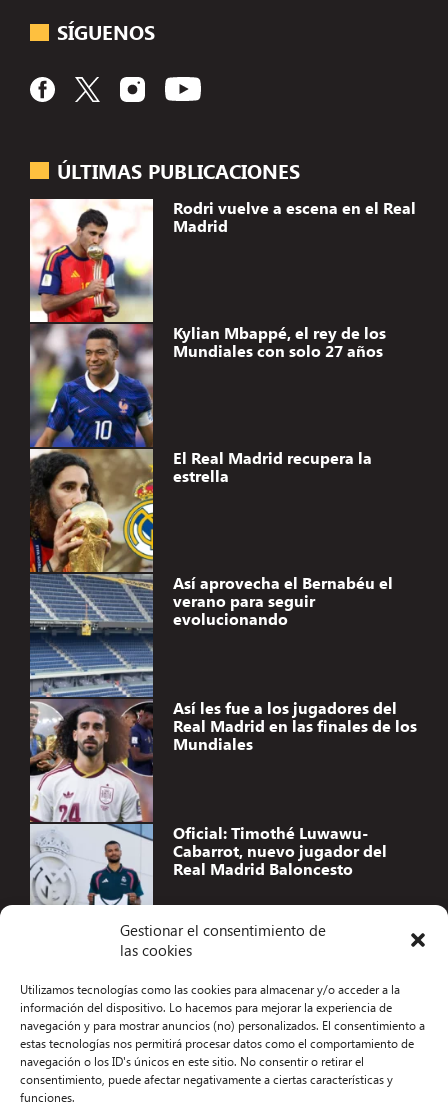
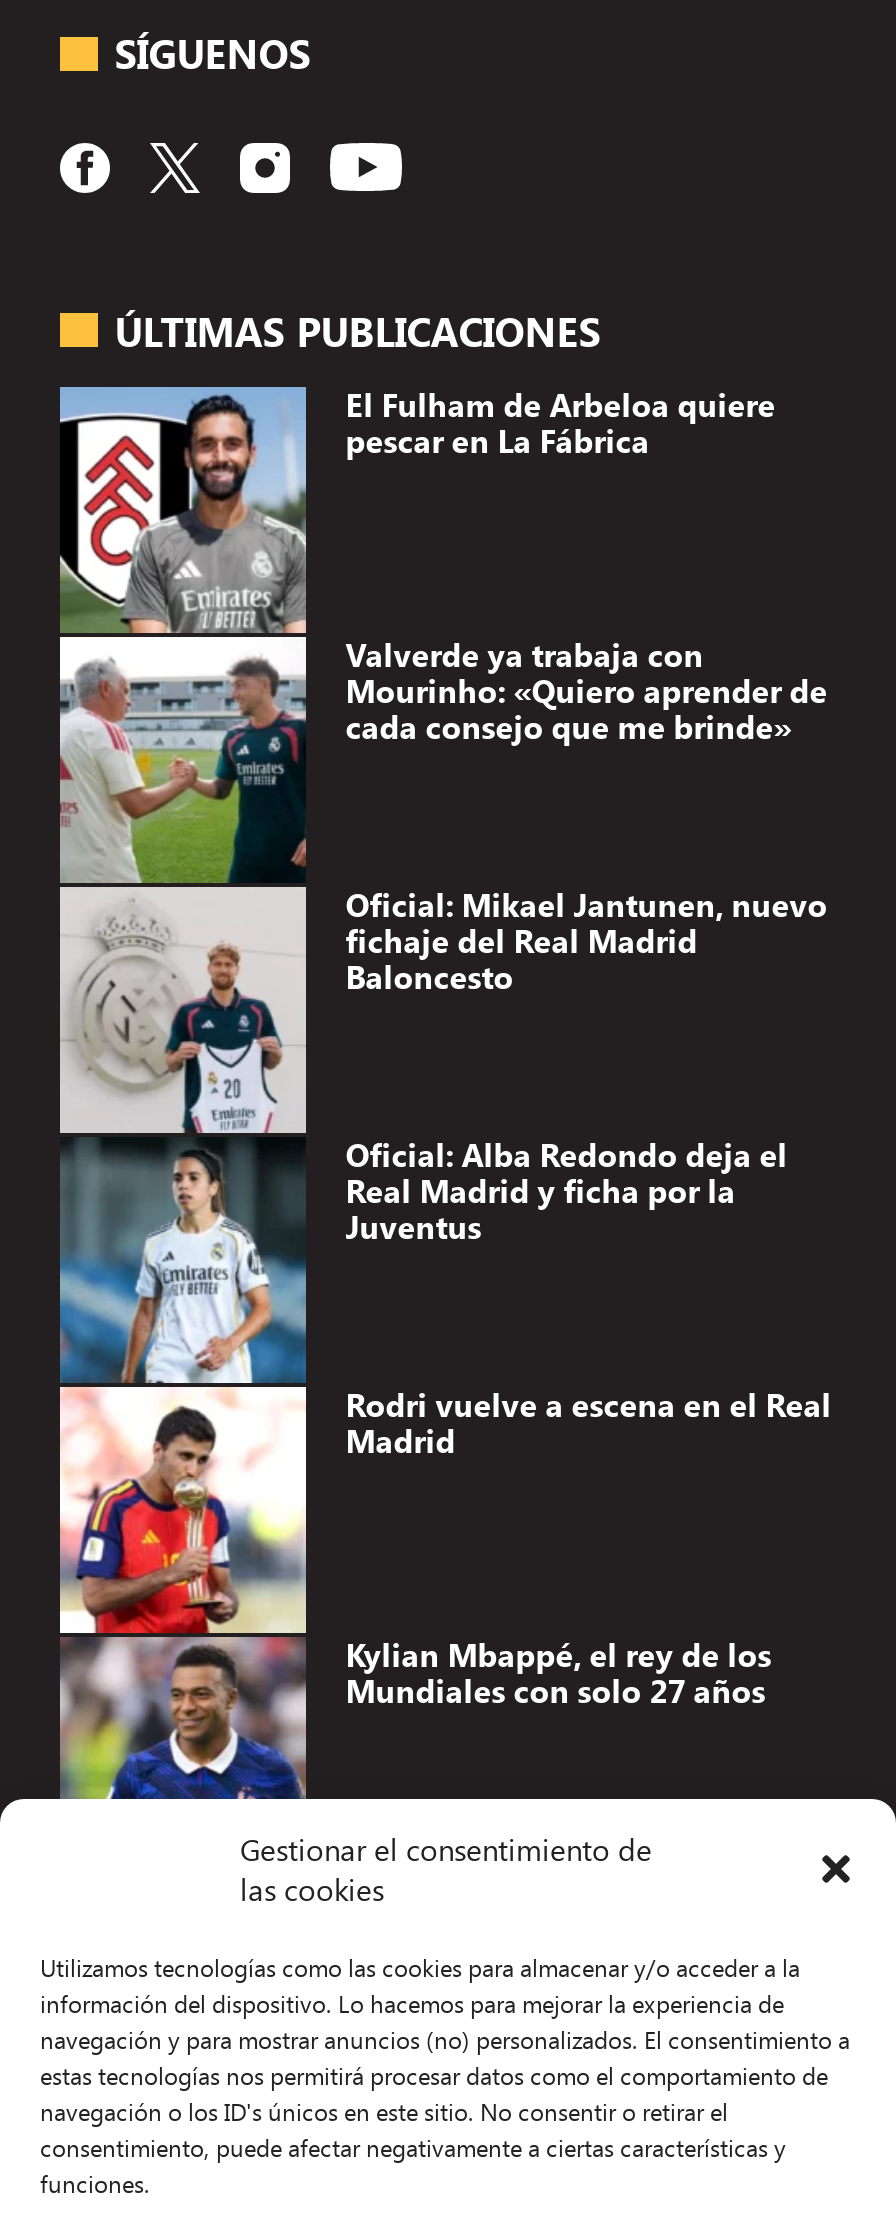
+ El Fulham de Arbeloa quiere
+ pescar en La Fábrica

+ Valverde ya trabaja con
+ Mourinho: «Quiero aprender de
+ cada consejo que me brinde»

+ Oficial: Mikael Jantunen, nuevo
+ fichaje del Real Madrid
+ Baloncesto

+ Oficial: Alba Redondo deja el
+ Real Madrid y ficha por la
+ Juventus

moved down: Rodri vuelve a escena en el Real | Madrid | Kylian Mbappé, el rey de los | Mundiales con solo 27 años

- [image]
+ [image]

- El Real Madrid recupera la
- estrella

- Así aprovecha el Bernabéu el
- verano para seguir
- evolucionando

- Así les fue a los jugadores del
- Real Madrid en las finales de los
- Mundiales

- Oficial: Timothé Luwawu-
- Cabarrot, nuevo jugador del
- Real Madrid Baloncesto
